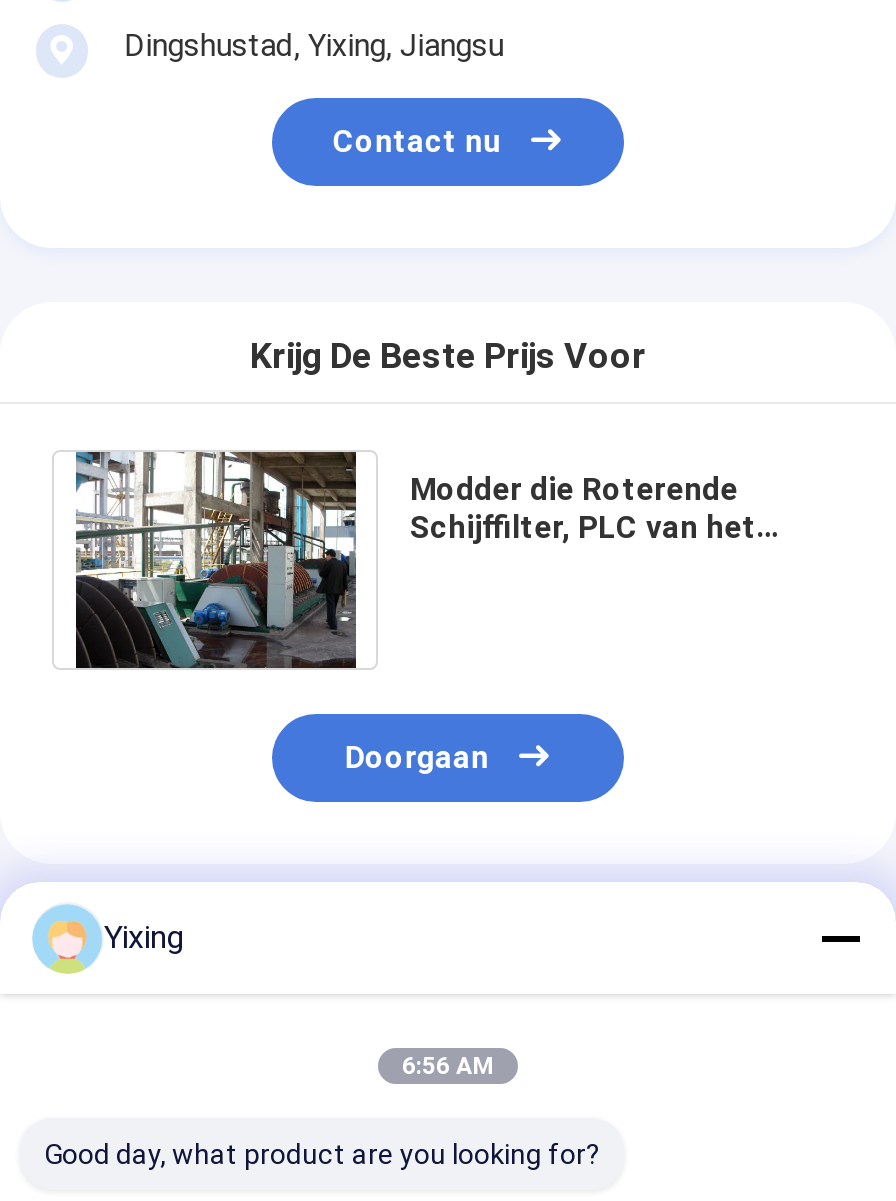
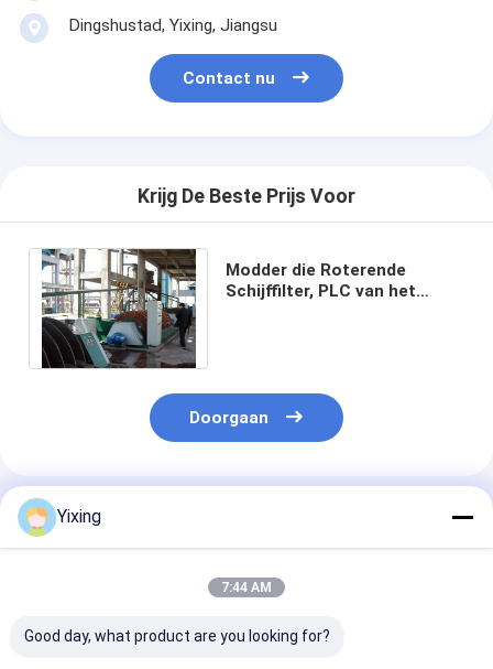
- 6:56 AM
+ 7:44 AM
